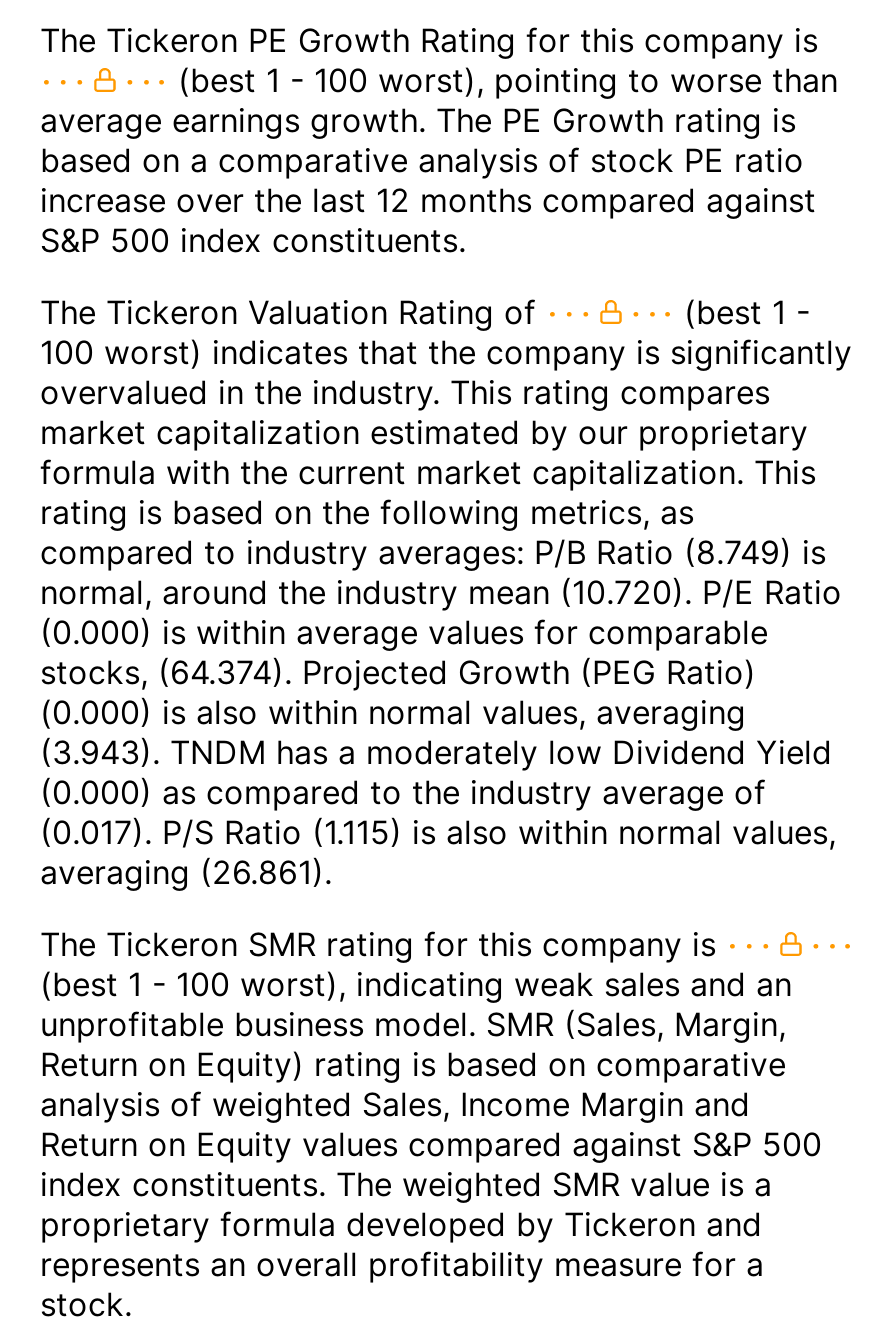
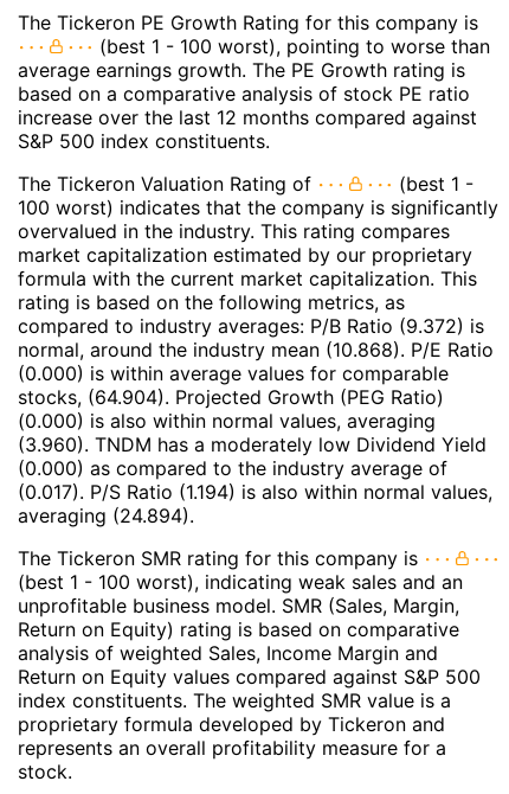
- compared to industry averages: P/B Ratio (8.749) is
+ compared to industry averages: P/B Ratio (9.372) is

- normal, around the industry mean (10.720). P/E Ratio
+ normal, around the industry mean (10.868). P/E Ratio

- stocks, (64.374). Projected Growth (PEG Ratio)
+ stocks, (64.904). Projected Growth (PEG Ratio)

- (3.943). TNDM has a moderately low Dividend Yield
+ (3.960). TNDM has a moderately low Dividend Yield

- (0.017). P/S Ratio (1.115) is also within normal values,
+ (0.017). P/S Ratio (1.194) is also within normal values,

- averaging (26.861).
+ averaging (24.894).
